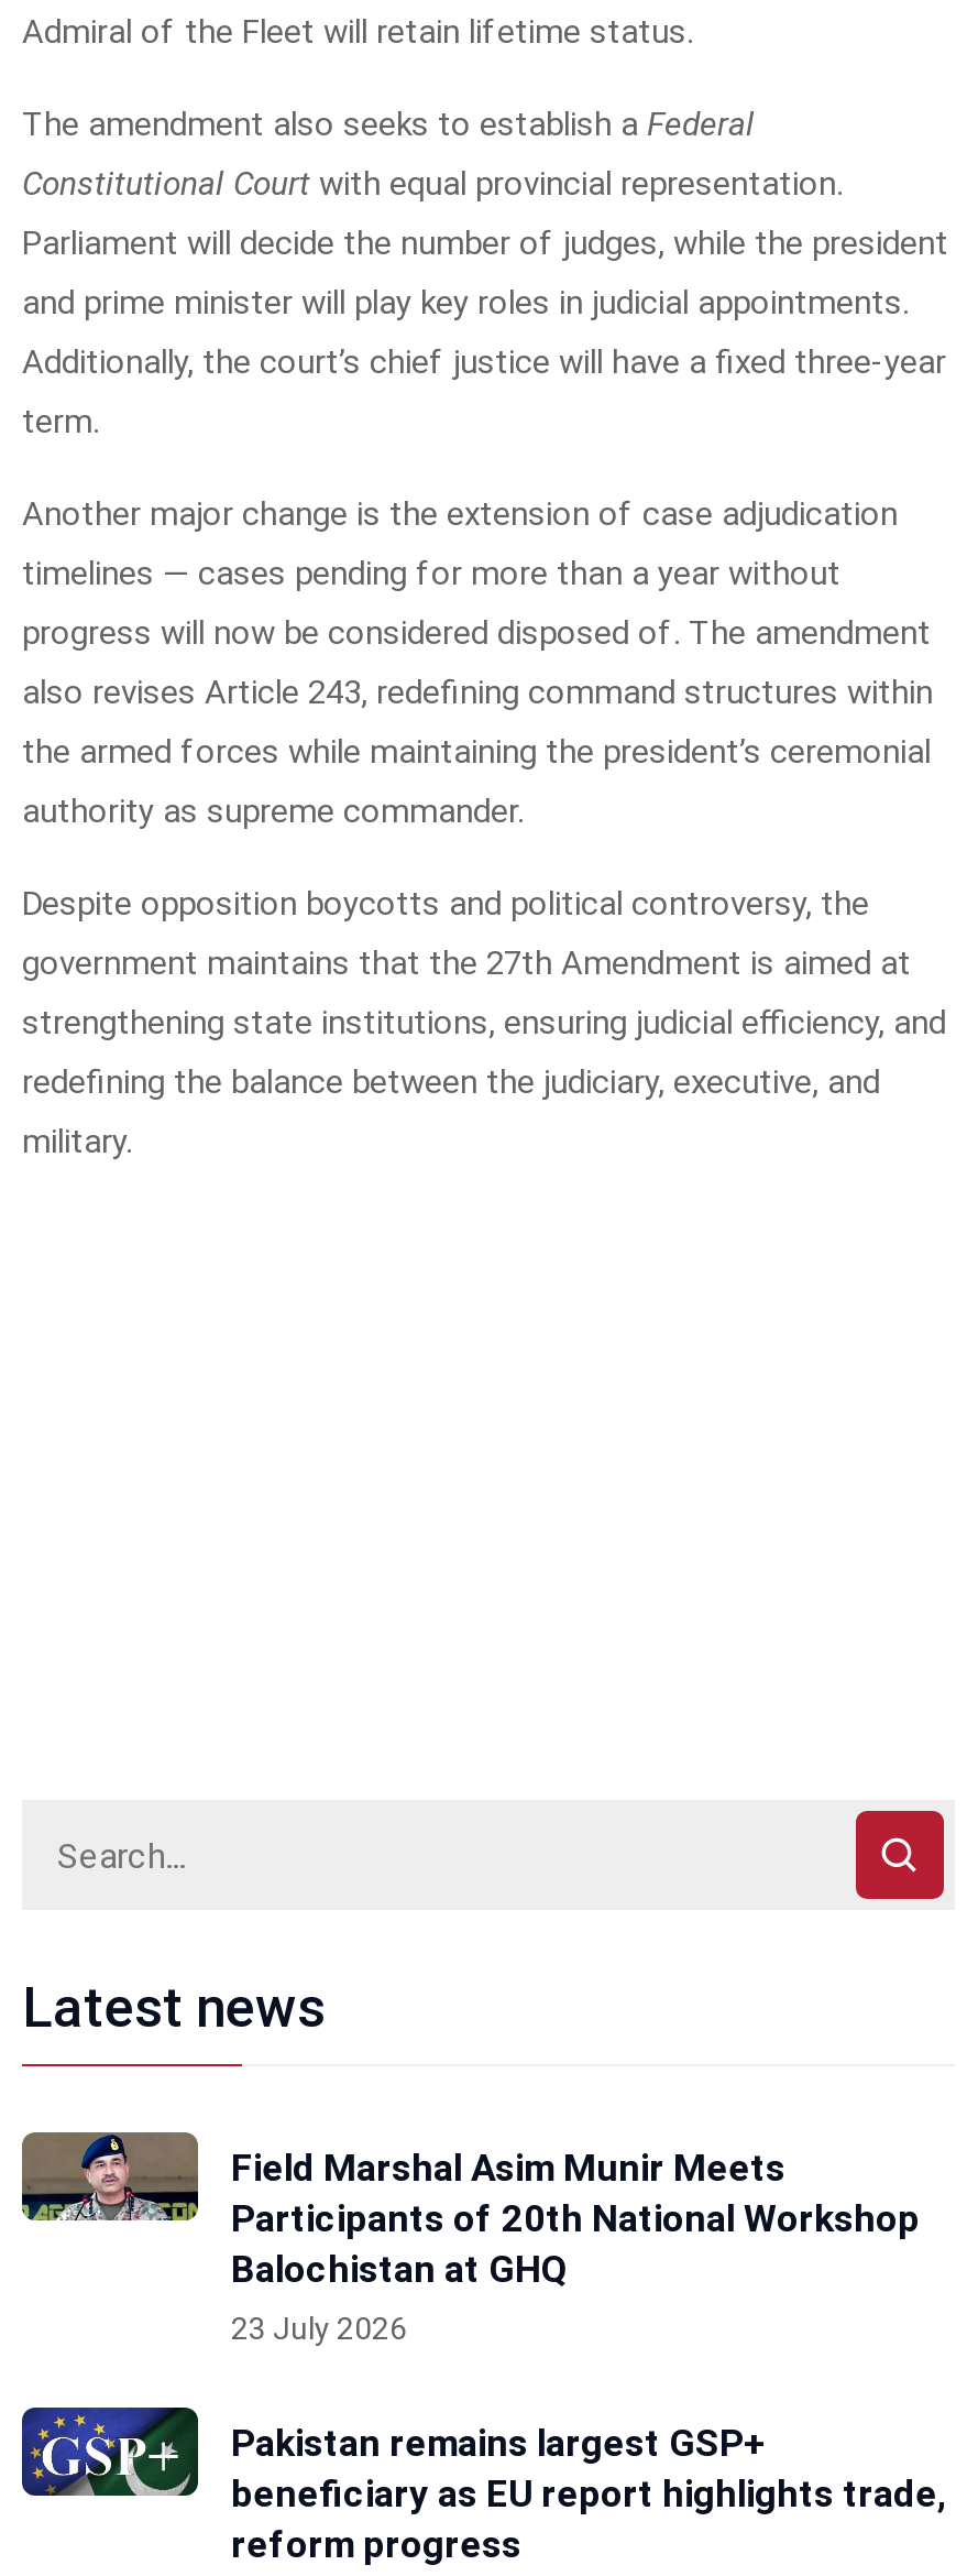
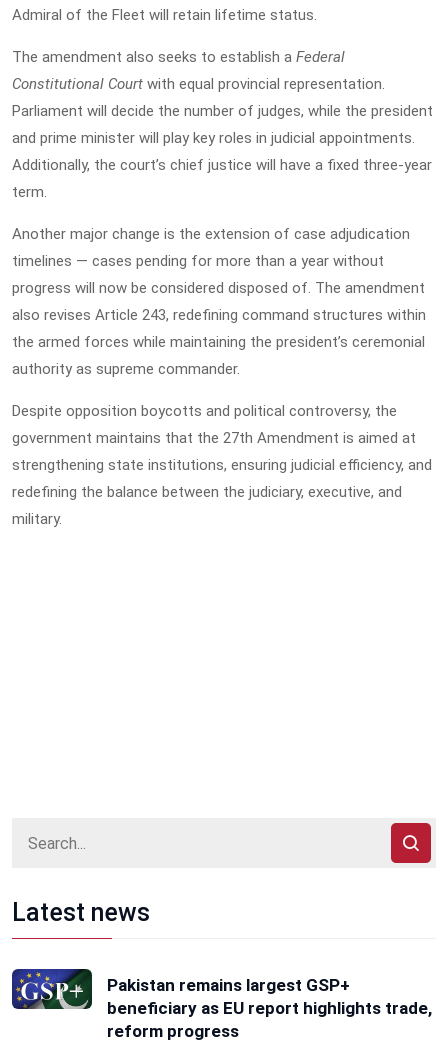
- [image]
- Field Marshal Asim Munir Meets
- Participants of 20th National Workshop
- Balochistan at GHQ
- 23 July 2026
